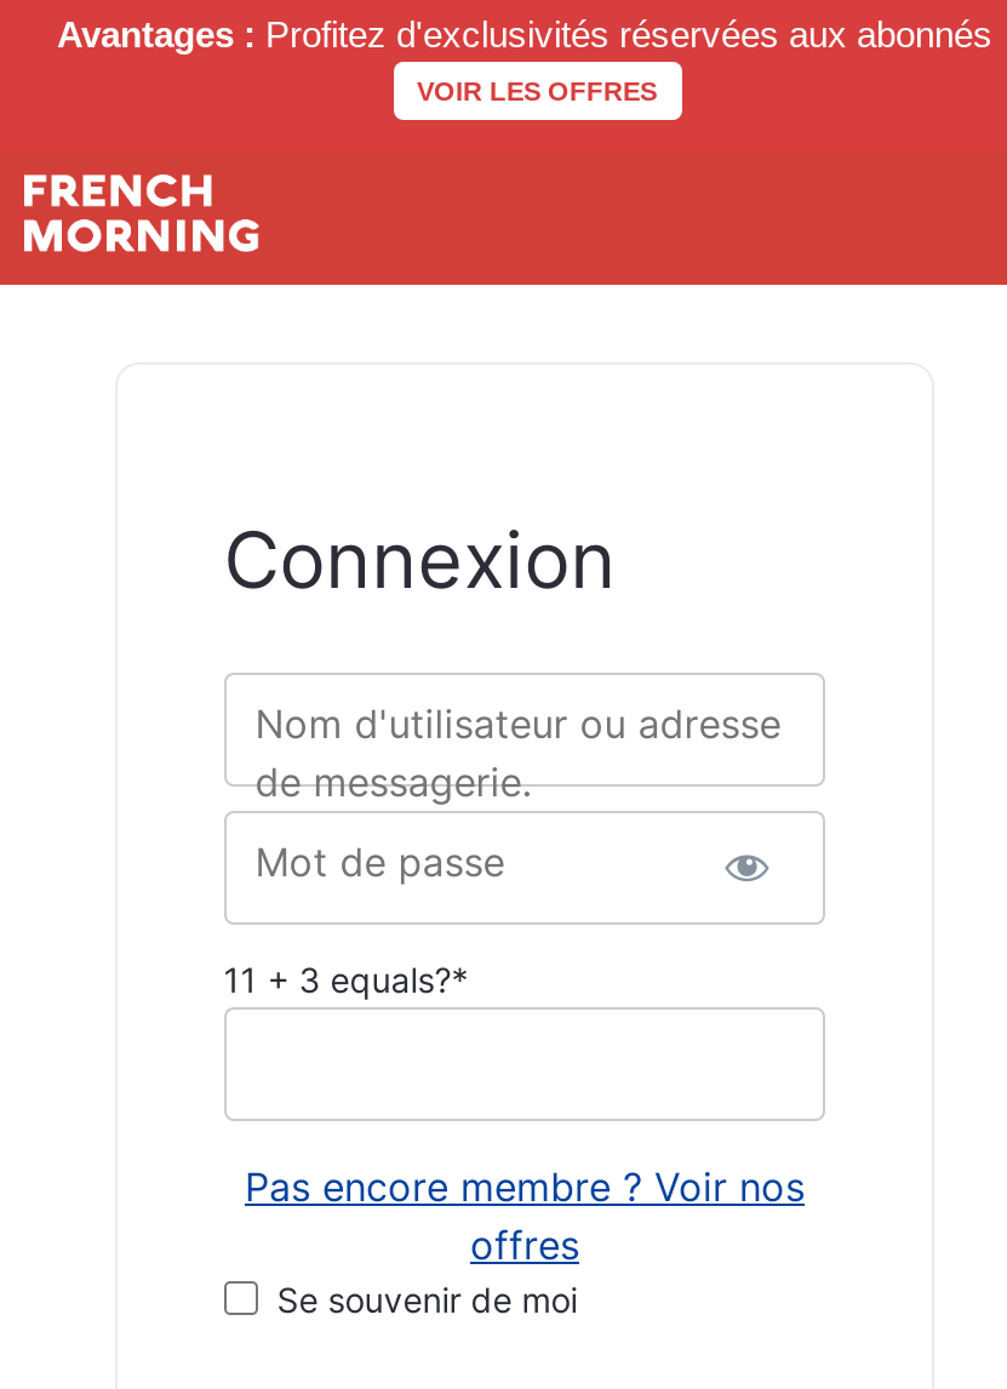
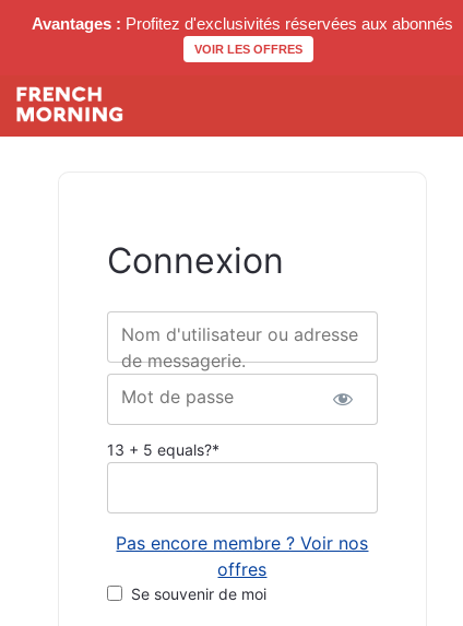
- 11 + 3 equals?*
+ 13 + 5 equals?*
